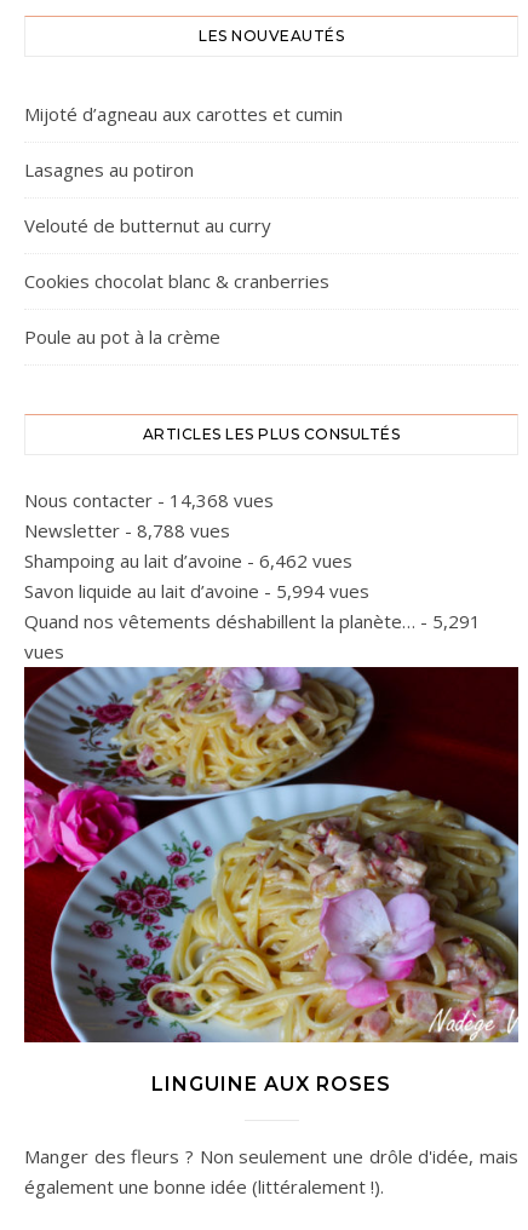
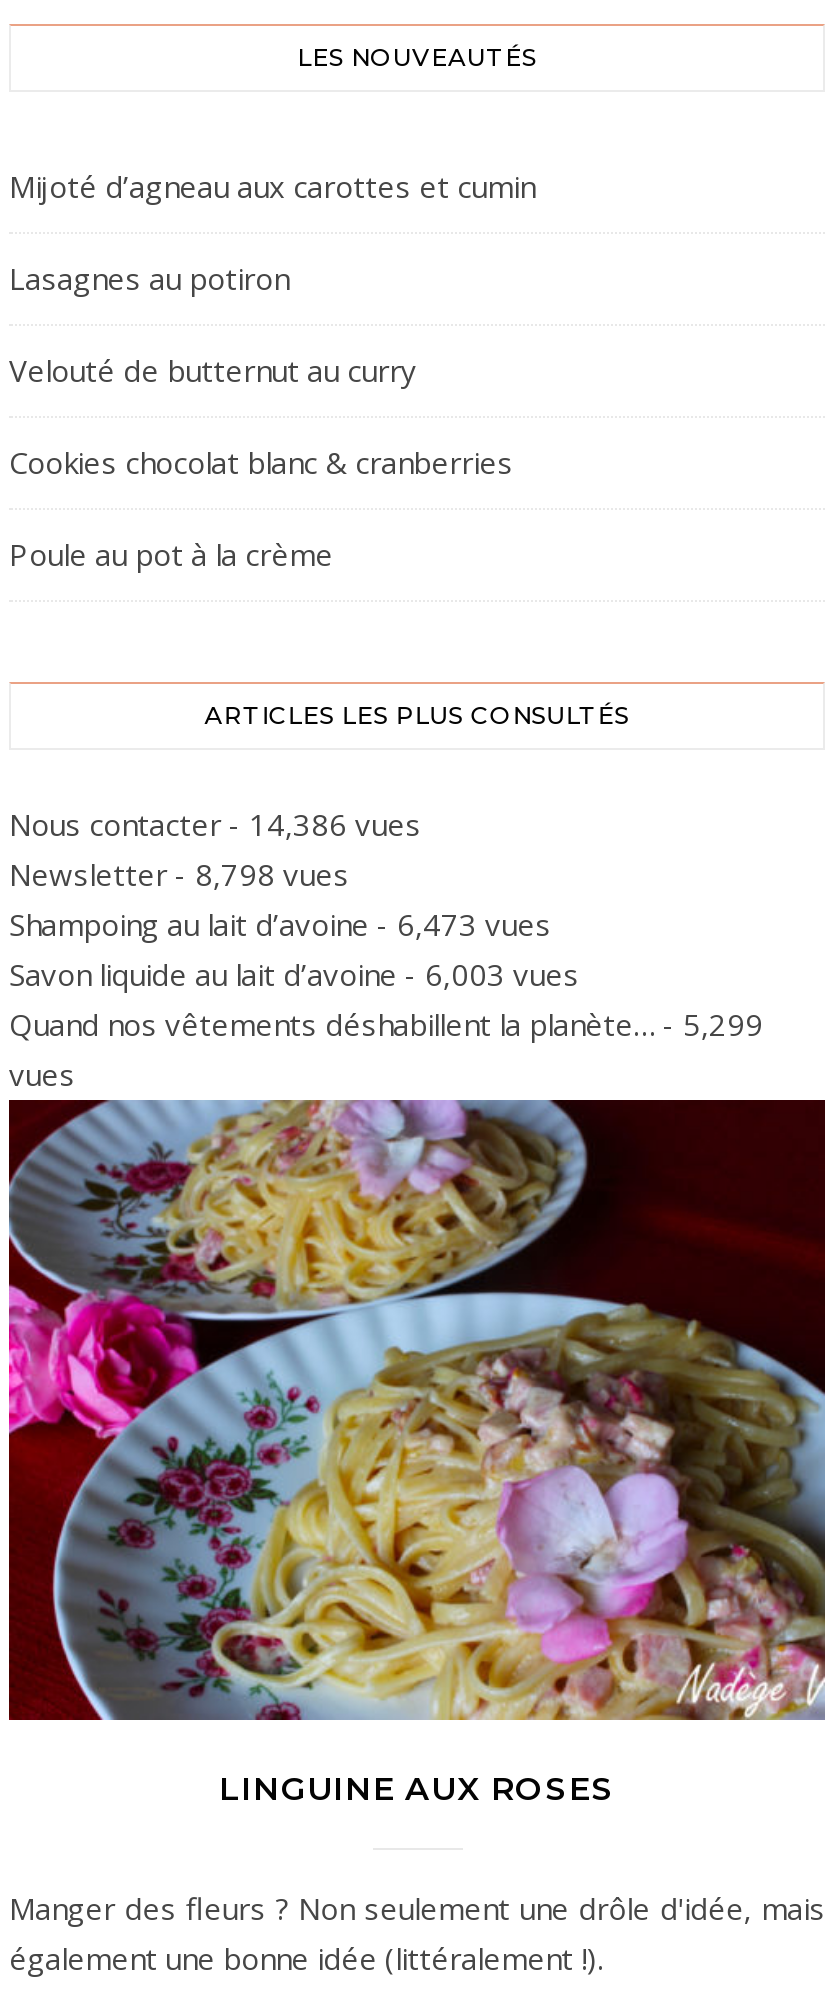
- Nous contacter - 14,368 vues
+ Nous contacter - 14,386 vues

- Newsletter - 8,788 vues
+ Newsletter - 8,798 vues

- Shampoing au lait d’avoine - 6,462 vues
+ Shampoing au lait d’avoine - 6,473 vues

- Savon liquide au lait d’avoine - 5,994 vues
+ Savon liquide au lait d’avoine - 6,003 vues

- Quand nos vêtements déshabillent la planète… - 5,291
+ Quand nos vêtements déshabillent la planète… - 5,299
